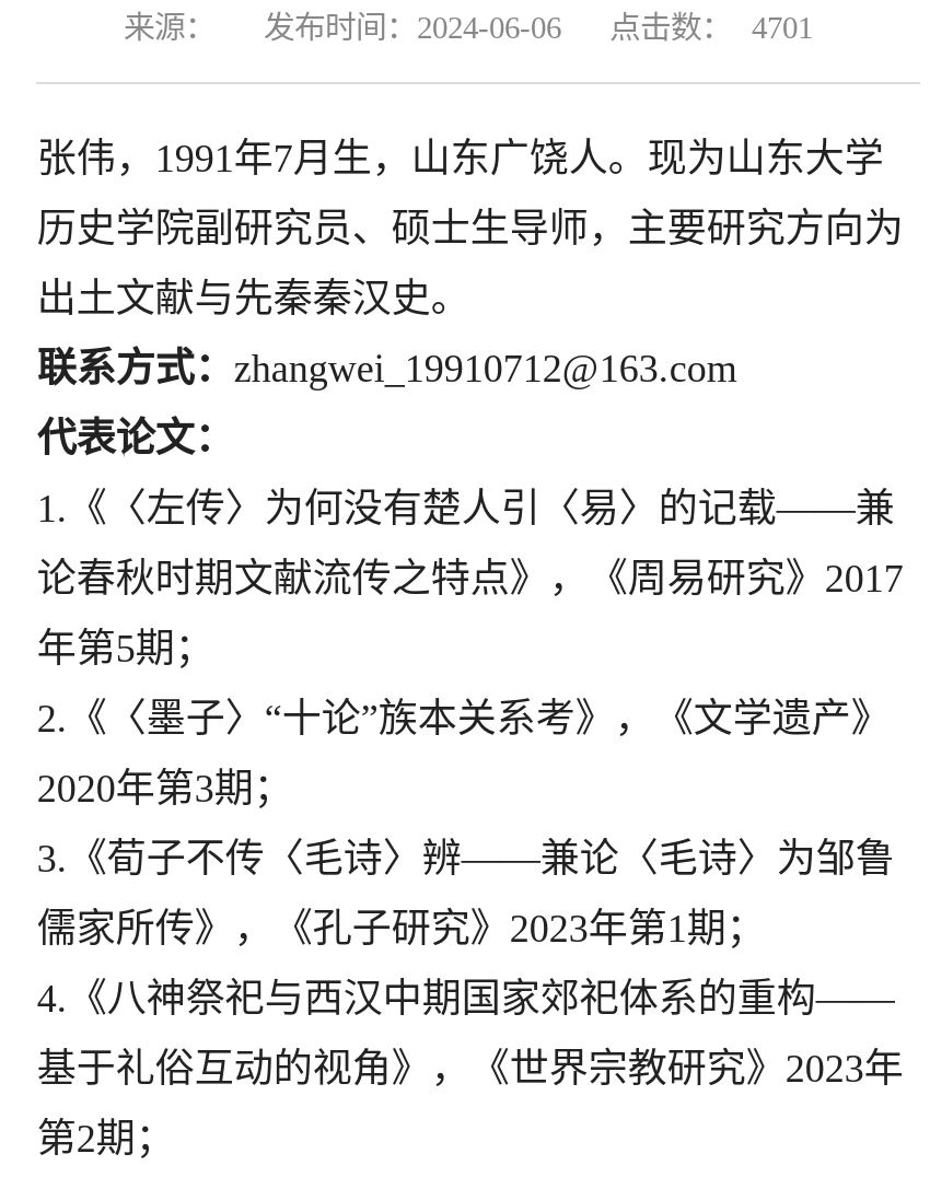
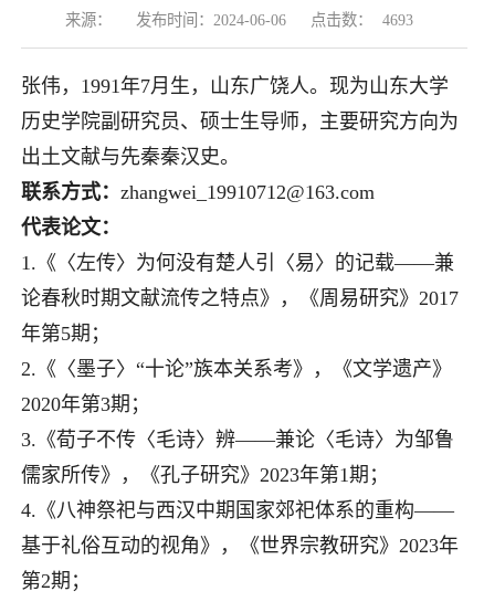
- 来源： 发布时间：2024-06-06 点击数： 4701
+ 来源： 发布时间：2024-06-06 点击数： 4693
